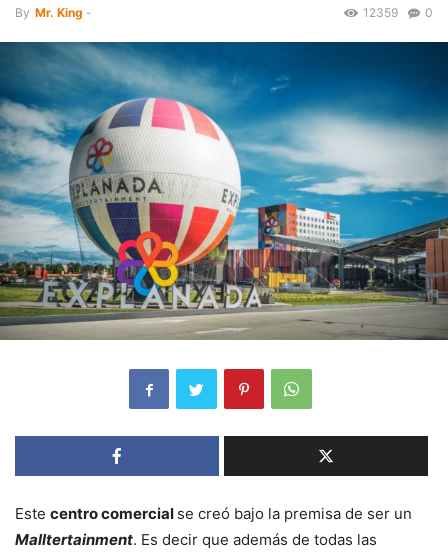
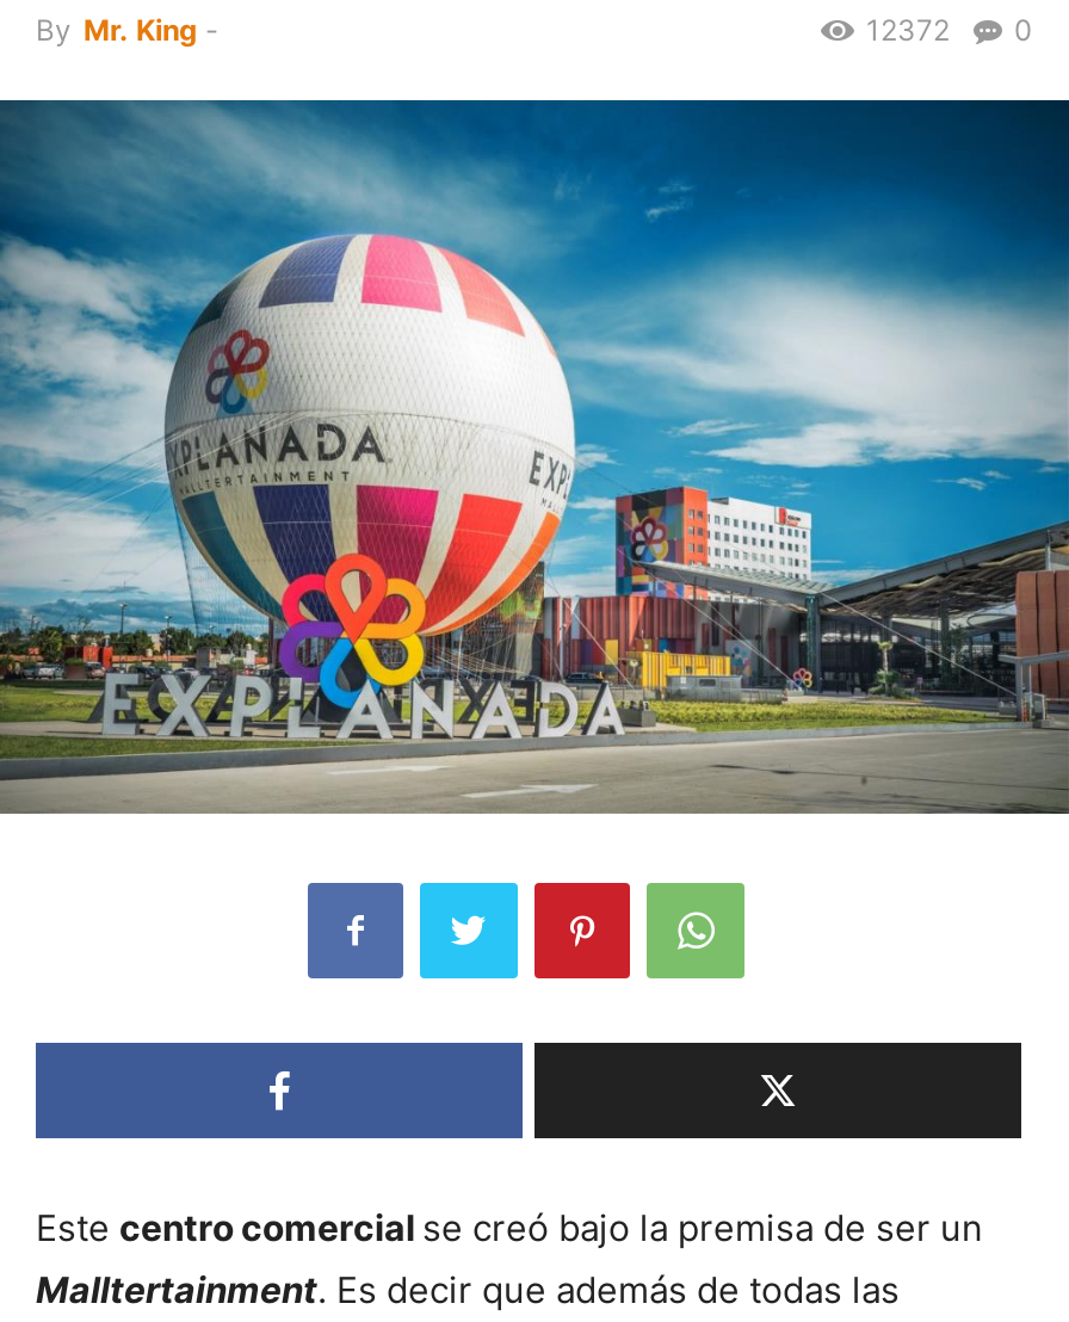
- 12359 0
+ 12372 0
